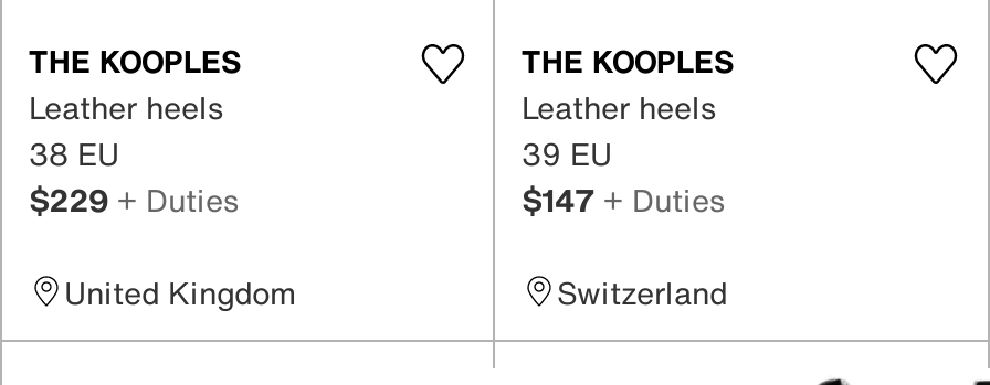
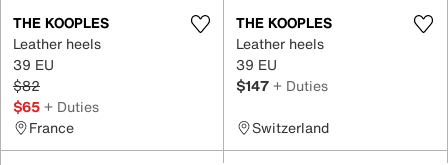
- 38 EU
- $229 + Duties
- United Kingdom
+ 39 EU
+ $82
+ $65 + Duties
+ France
